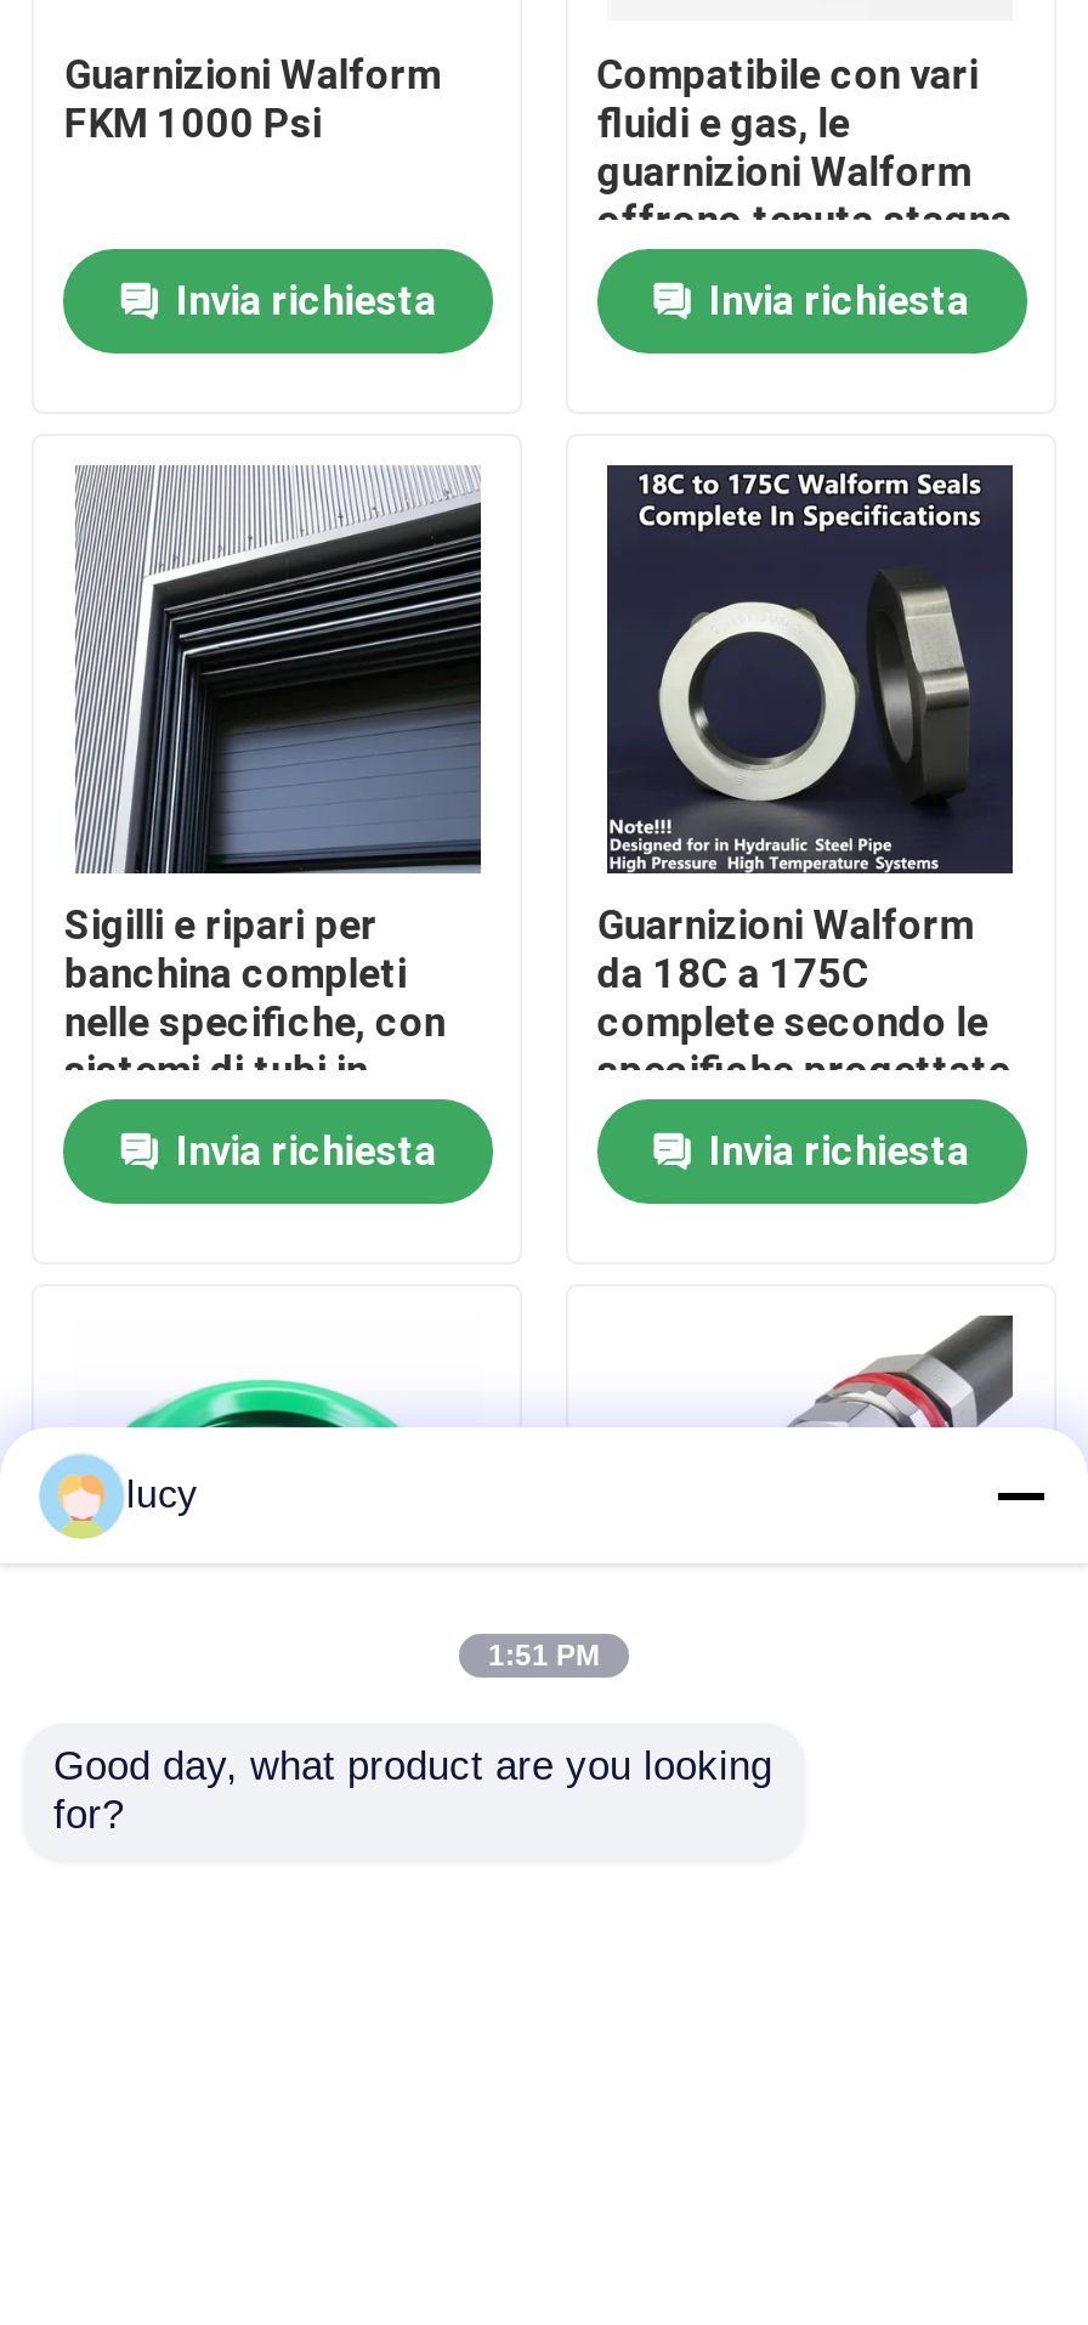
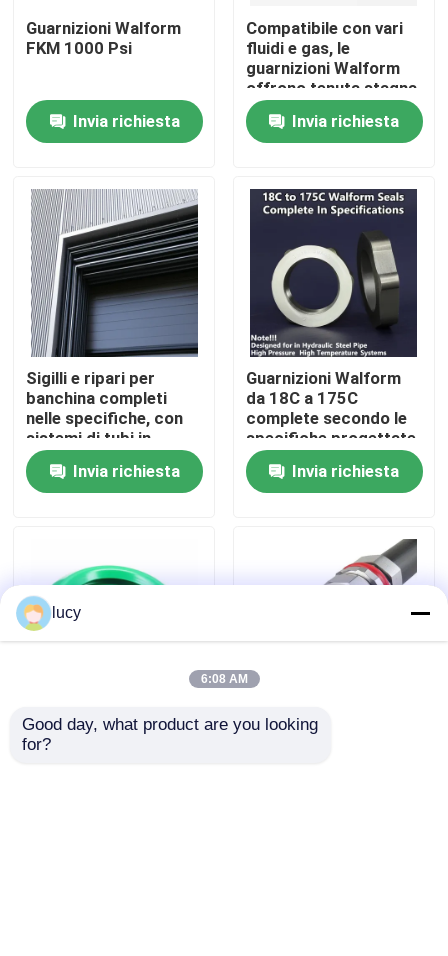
- 1:51 PM
+ 6:08 AM
